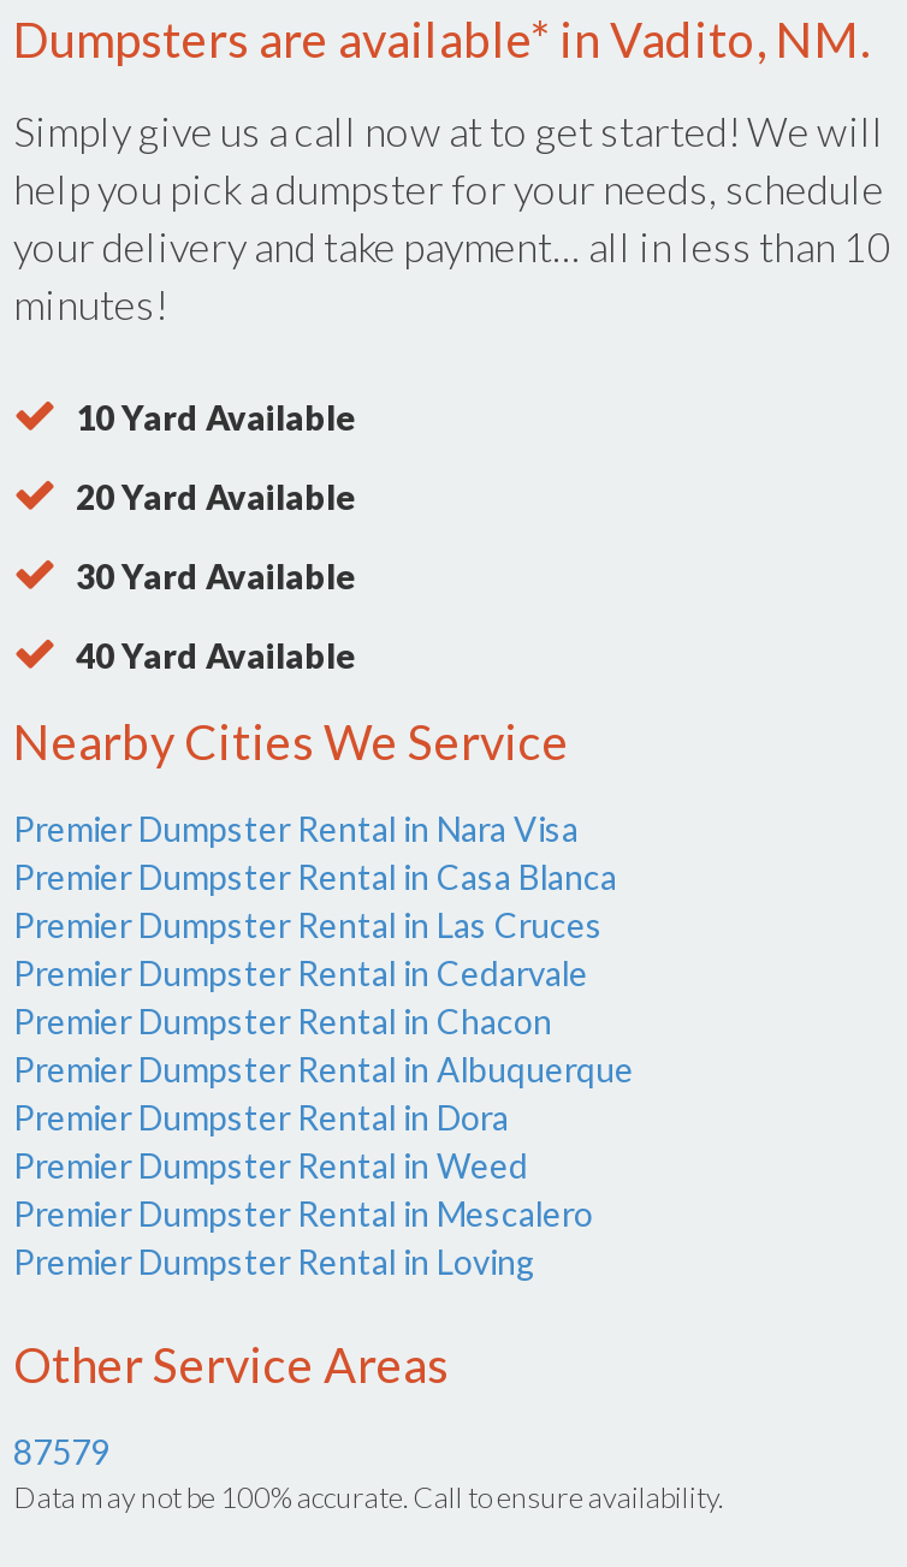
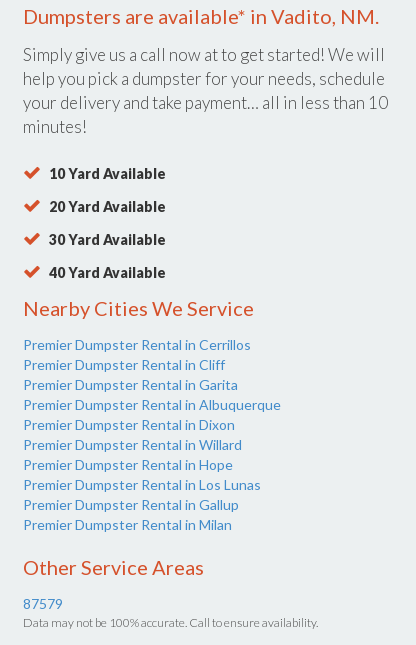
- Premier Dumpster Rental in Nara Visa
- Premier Dumpster Rental in Casa Blanca
- Premier Dumpster Rental in Las Cruces
- Premier Dumpster Rental in Cedarvale
- Premier Dumpster Rental in Chacon
+ Premier Dumpster Rental in Cerrillos
+ Premier Dumpster Rental in Cliff
+ Premier Dumpster Rental in Garita

moved up: Premier Dumpster Rental in Albuquerque

- Premier Dumpster Rental in Dora
- Premier Dumpster Rental in Weed
- Premier Dumpster Rental in Mescalero
- Premier Dumpster Rental in Loving
+ Premier Dumpster Rental in Dixon
+ Premier Dumpster Rental in Willard
+ Premier Dumpster Rental in Hope
+ Premier Dumpster Rental in Los Lunas
+ Premier Dumpster Rental in Gallup
+ Premier Dumpster Rental in Milan
